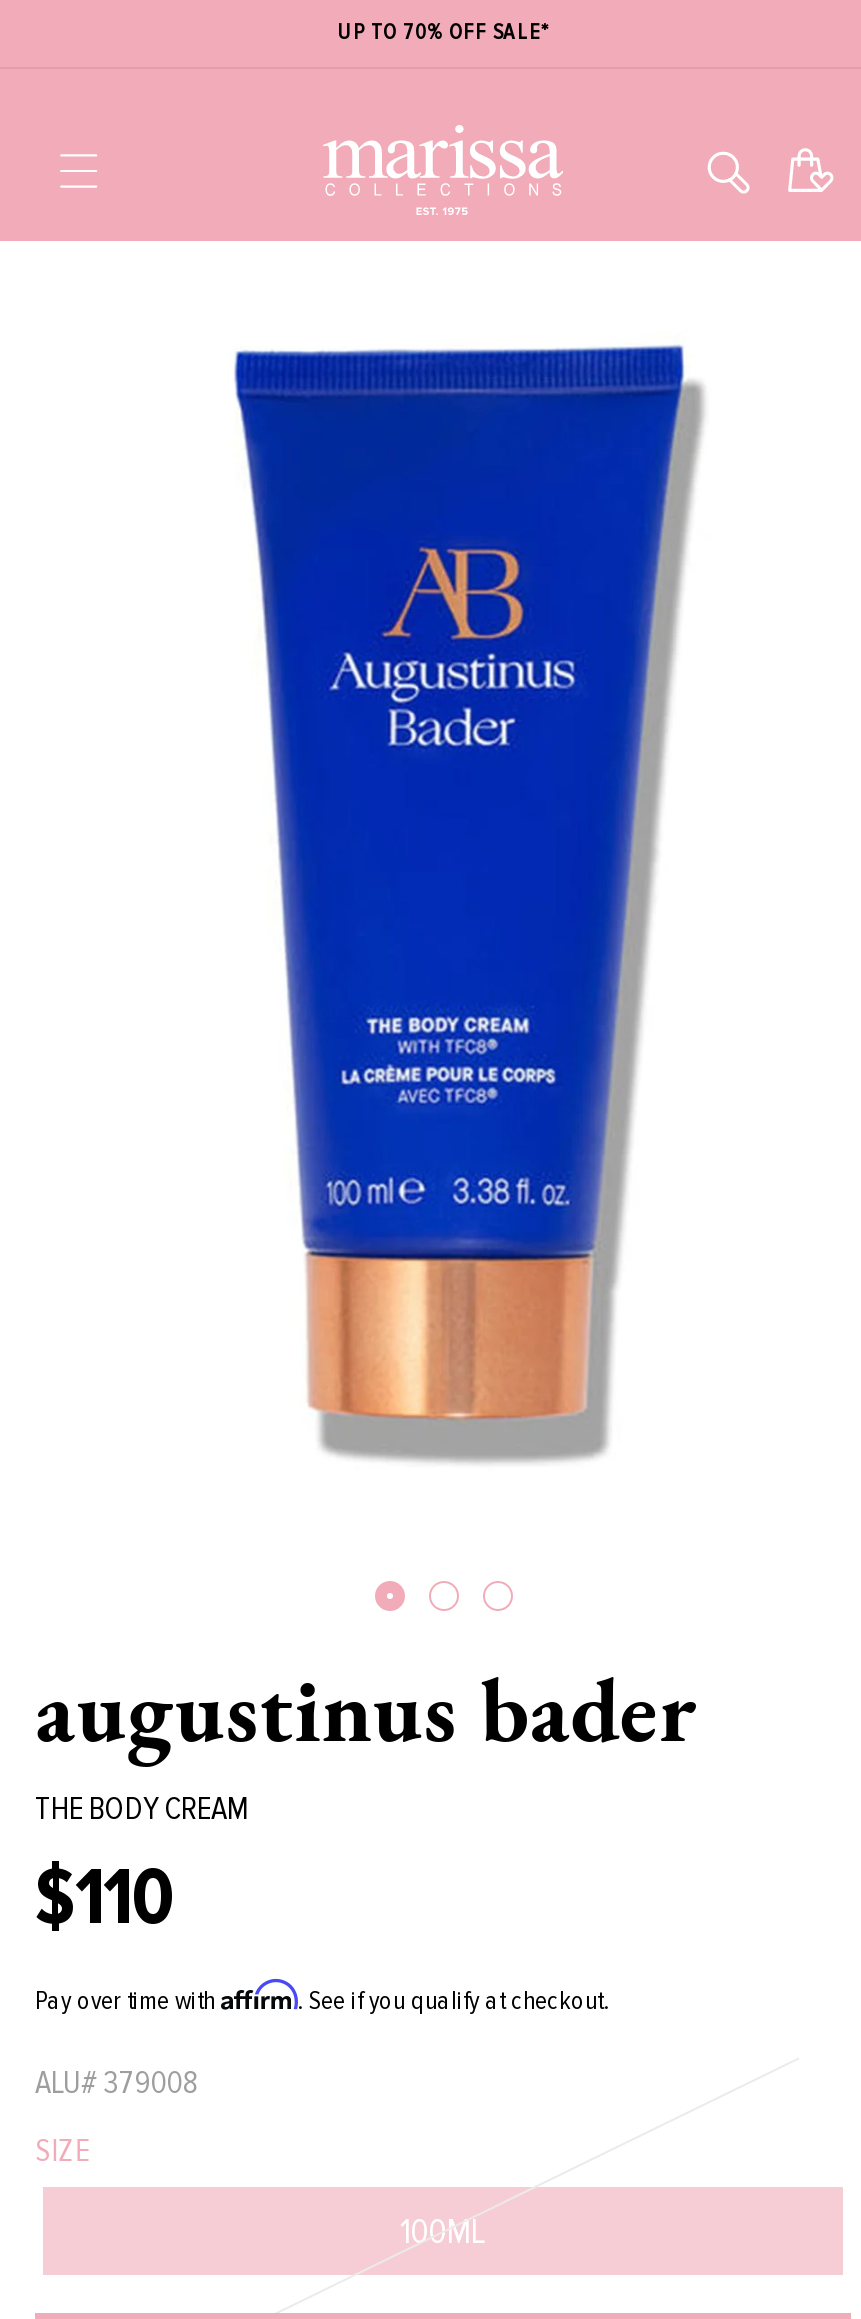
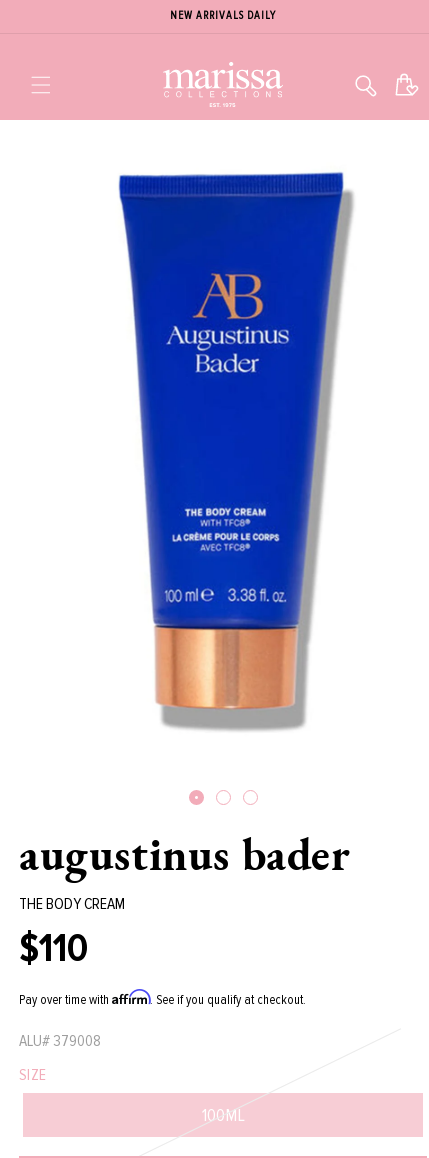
- UP TO 70% OFF SALE*
+ NEW ARRIVALS DAILY
